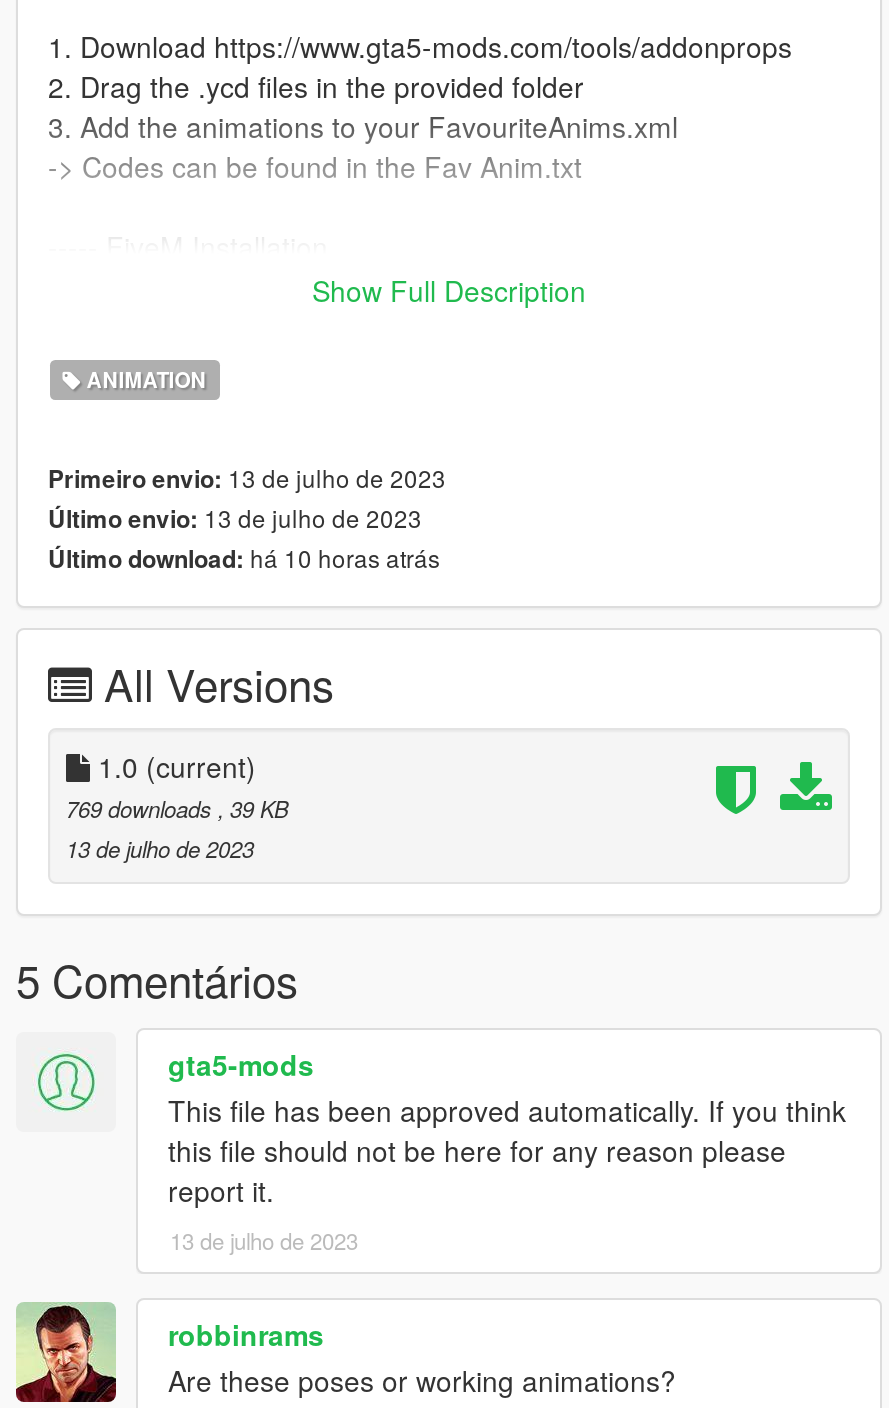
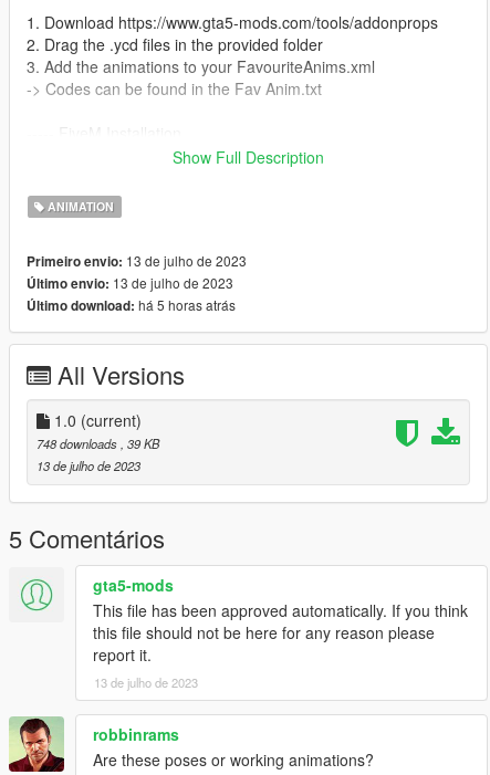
- Último download: há 10 horas atrás
+ Último download: há 5 horas atrás

- 769 downloads, 39 KB
+ 748 downloads, 39 KB
